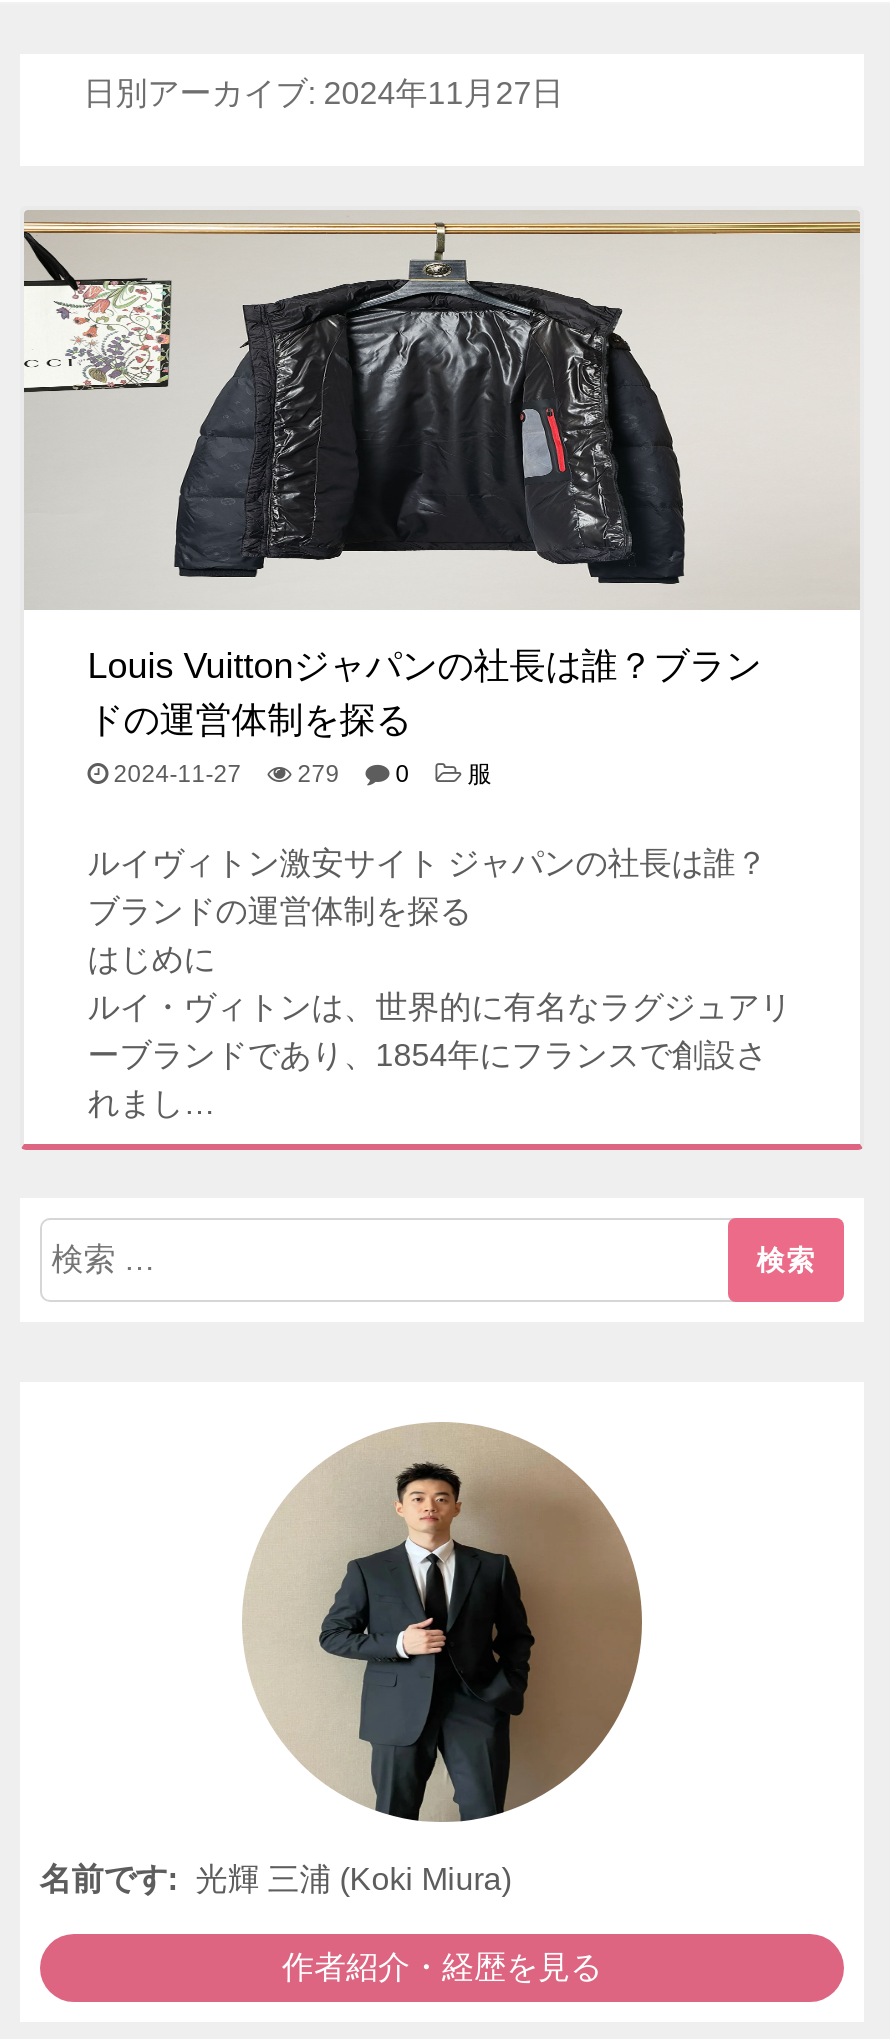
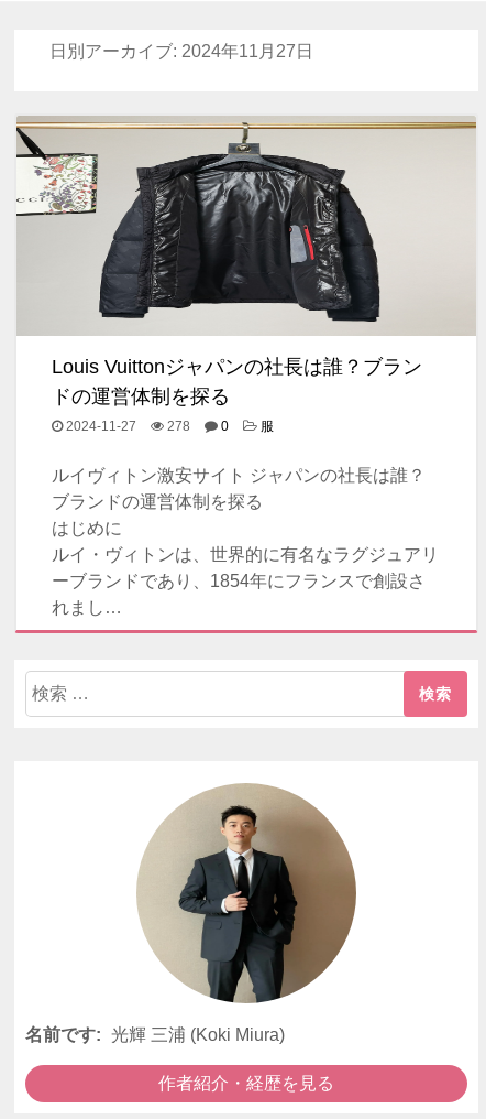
- 2024-11-27 279 0
+ 2024-11-27 278 0
